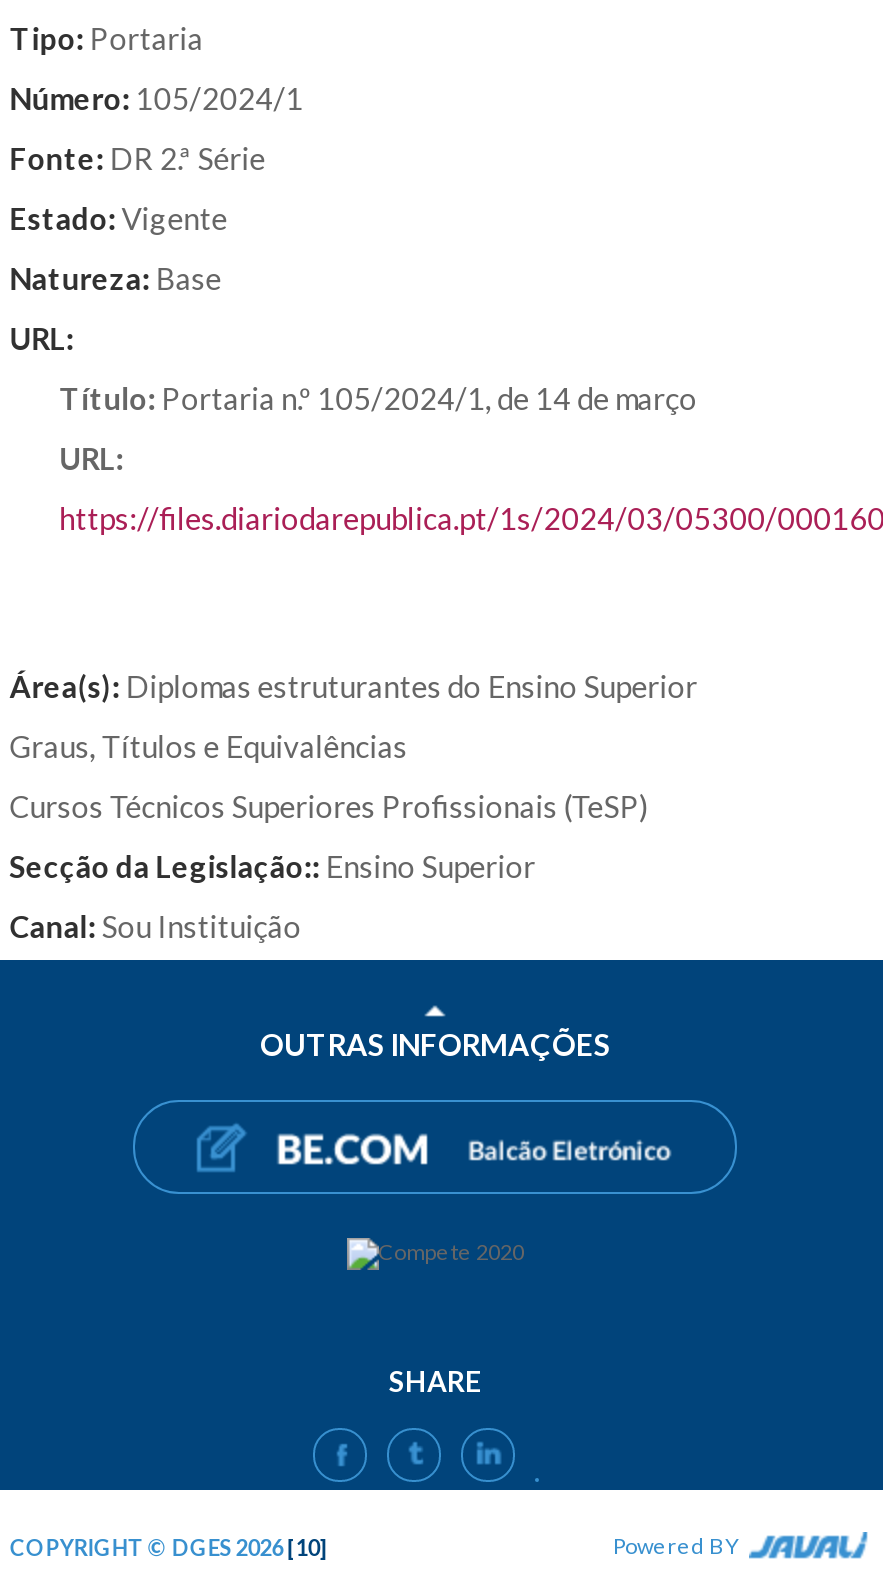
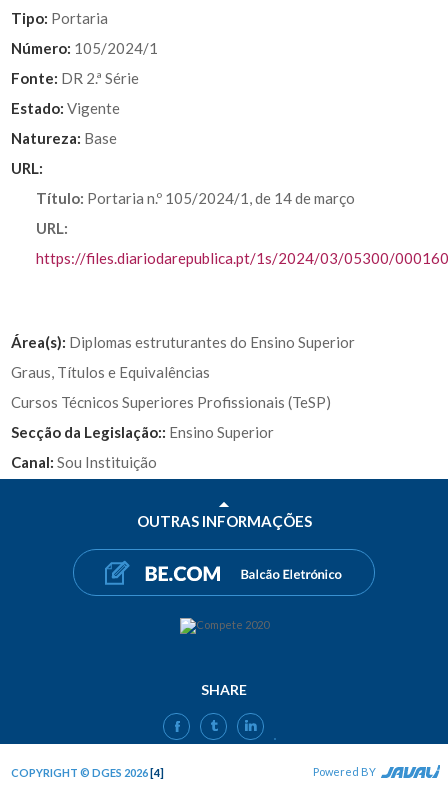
- COPYRIGHT © DGES 2026 [10]
+ COPYRIGHT © DGES 2026 [4]
